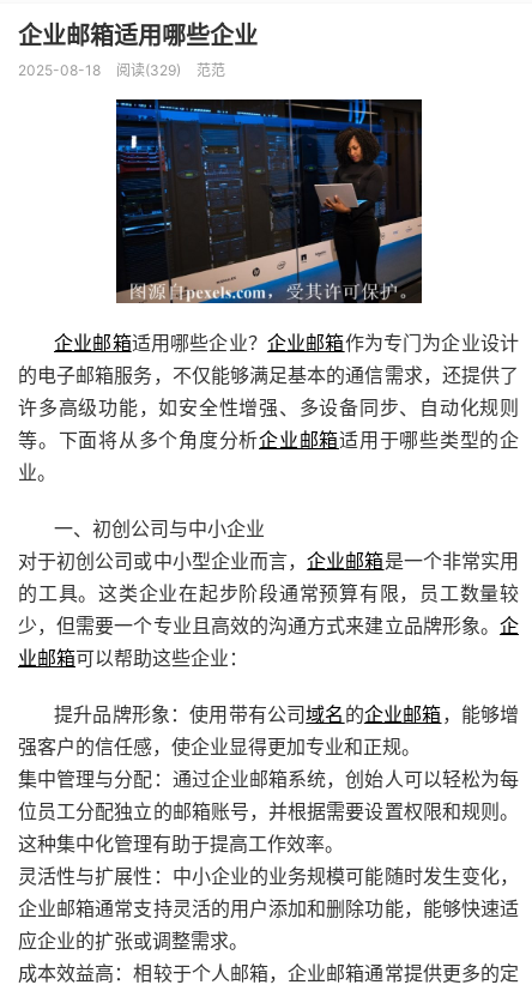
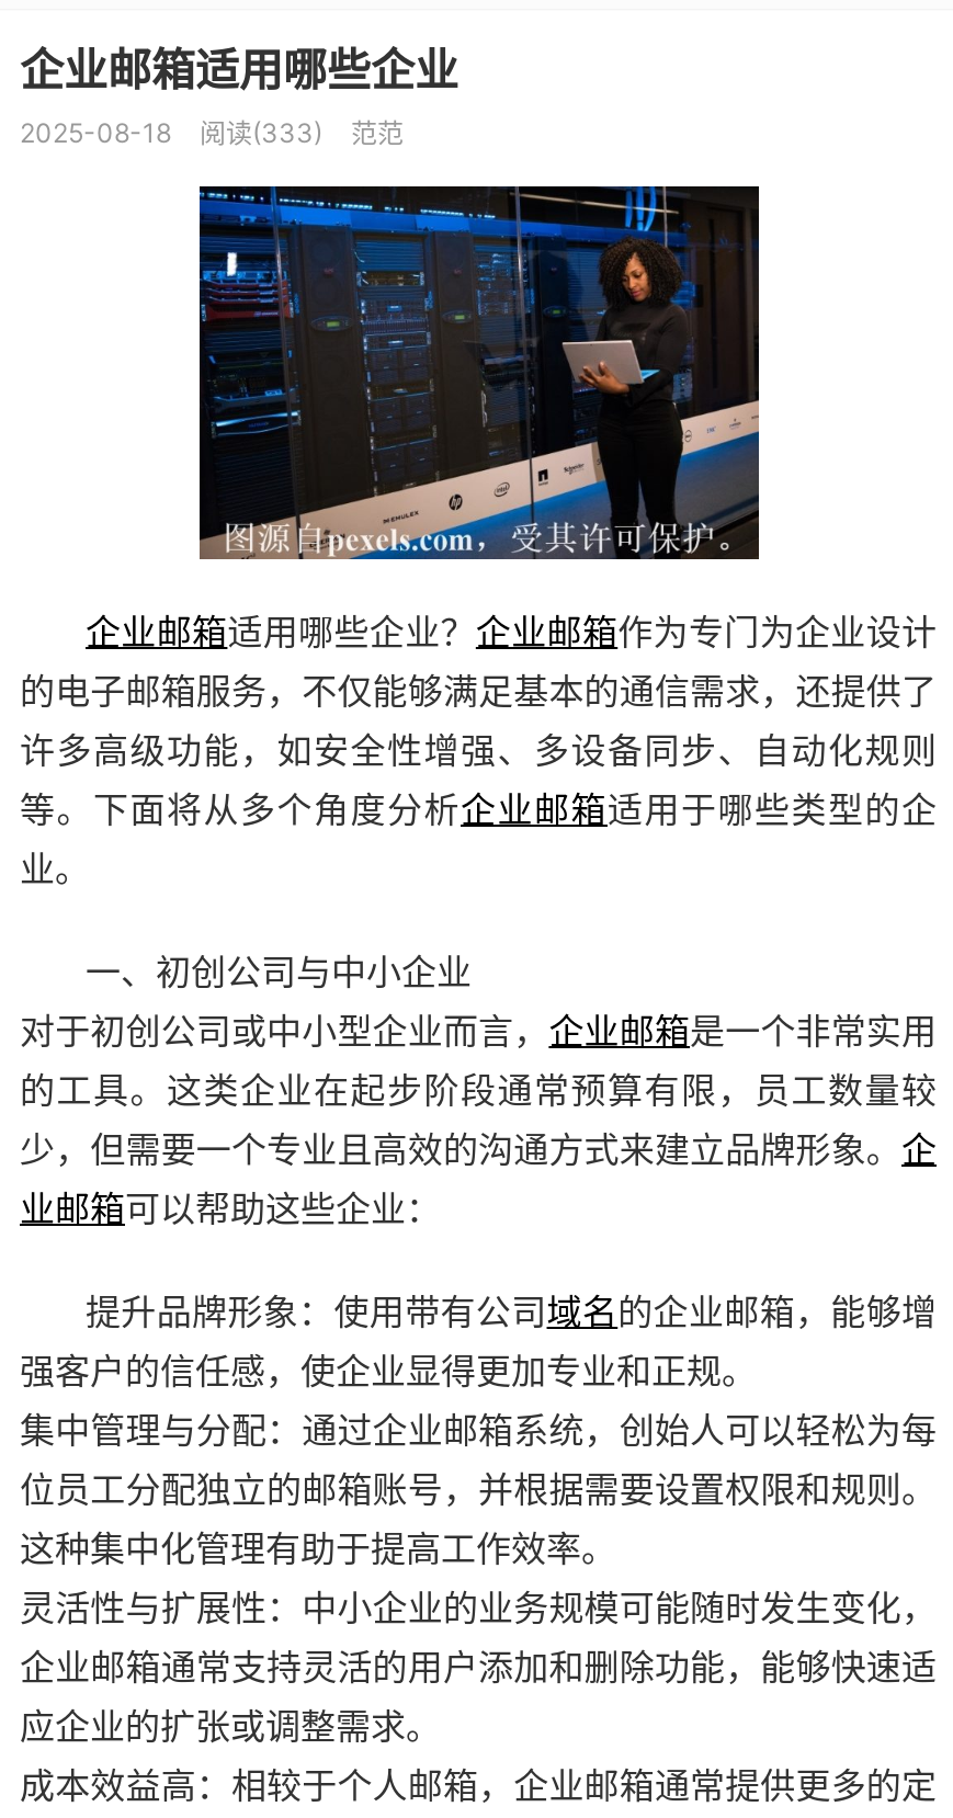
- 阅读(329)
+ 阅读(333)
